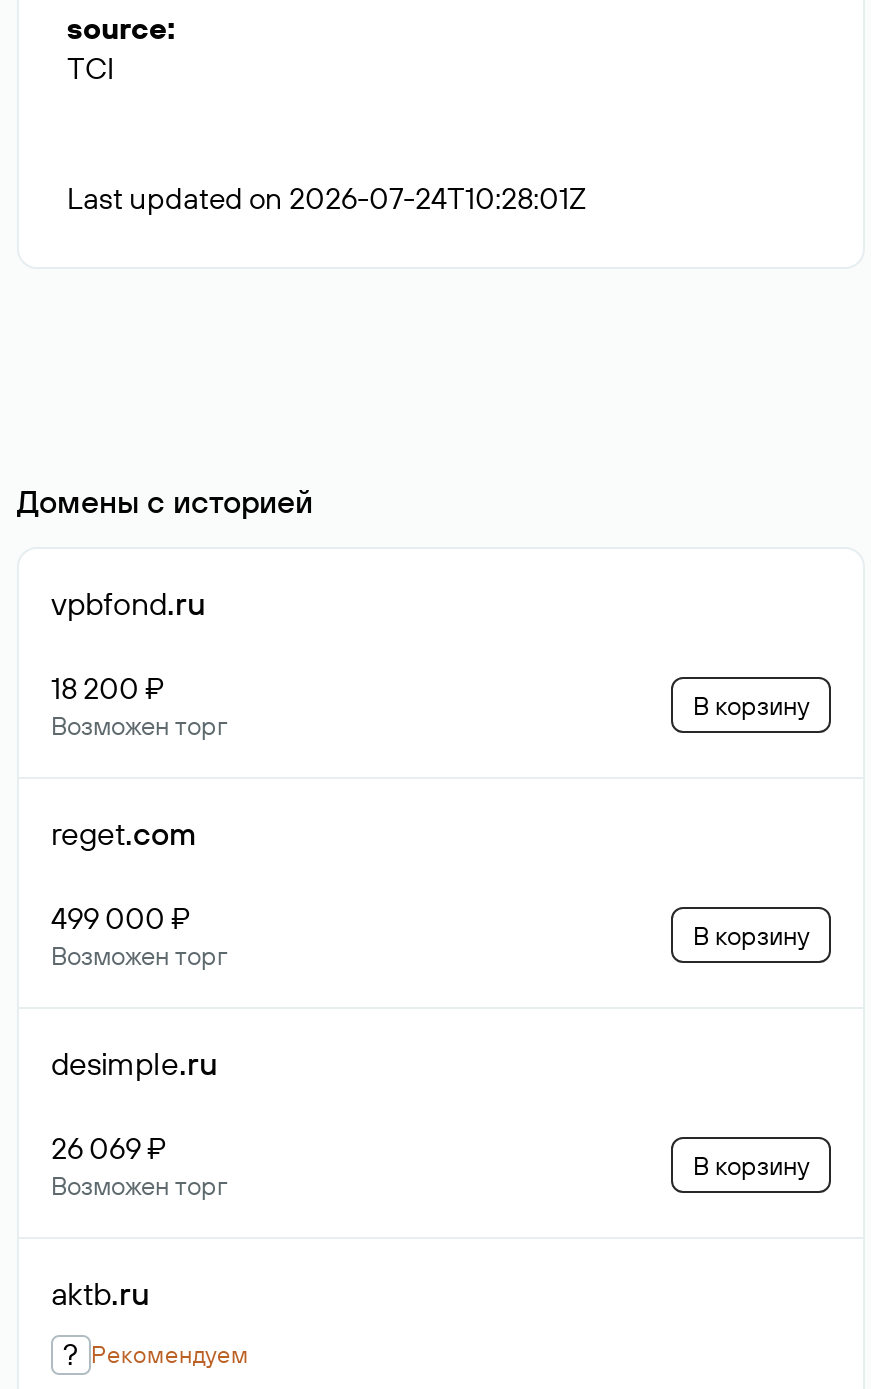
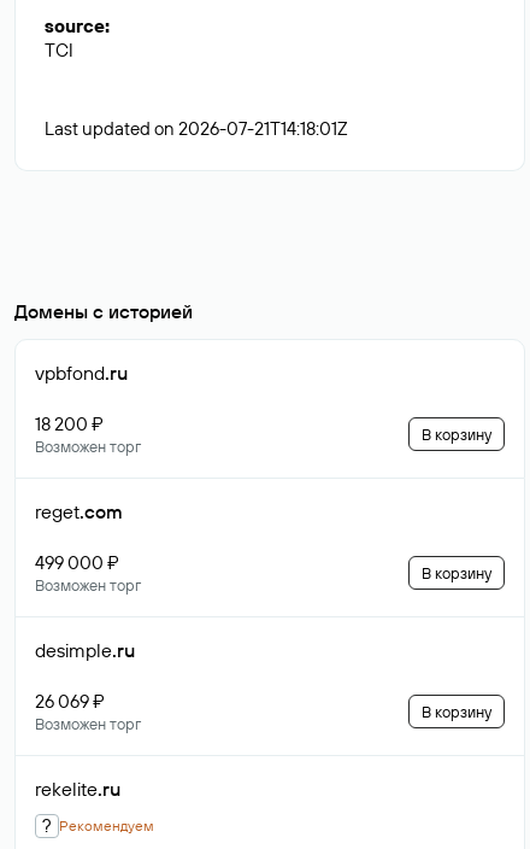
- Last updated on 2026-07-24T10:28:01Z
+ Last updated on 2026-07-21T14:18:01Z

- aktb.ru
+ rekelite.ru
